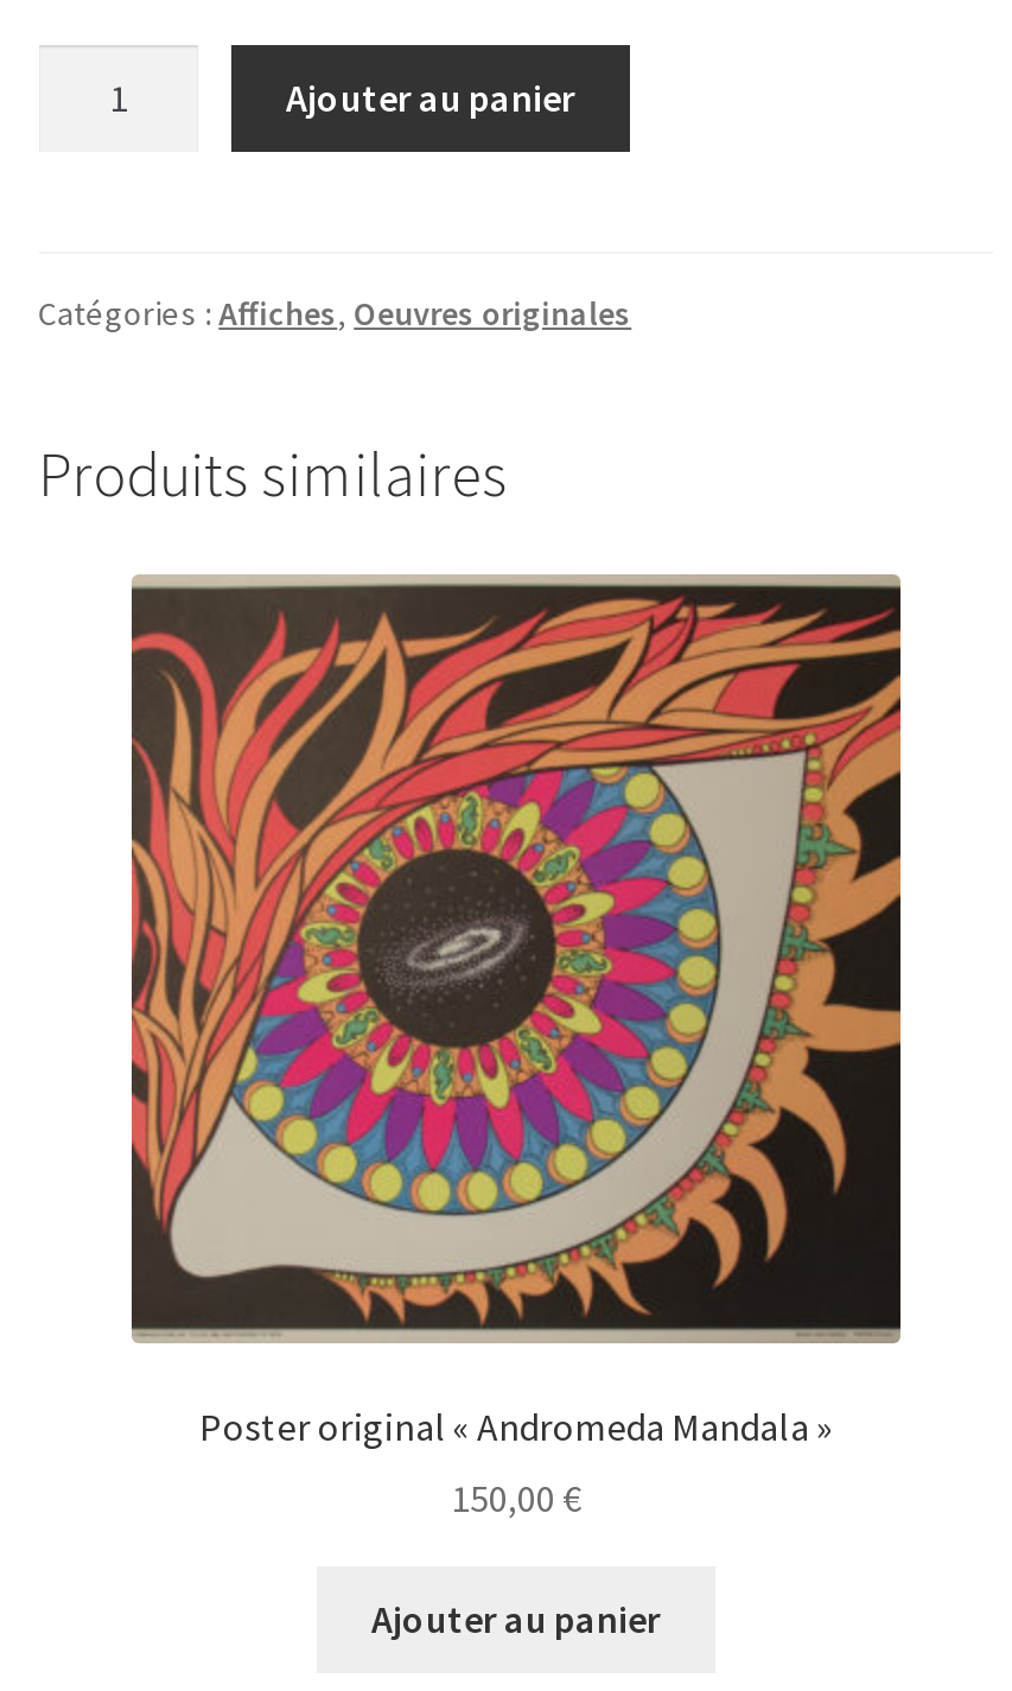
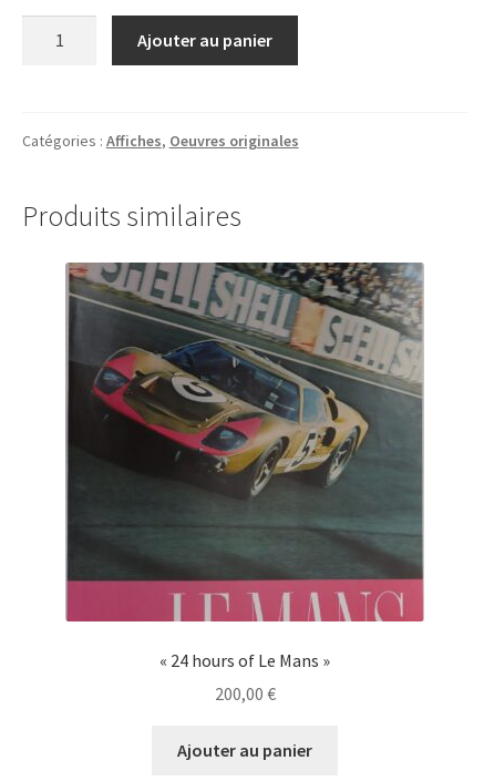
- [image]
- Poster original « Andromeda Mandala »
+ [image]
+ « 24 hours of Le Mans »

- 150,00 €
+ 200,00 €
